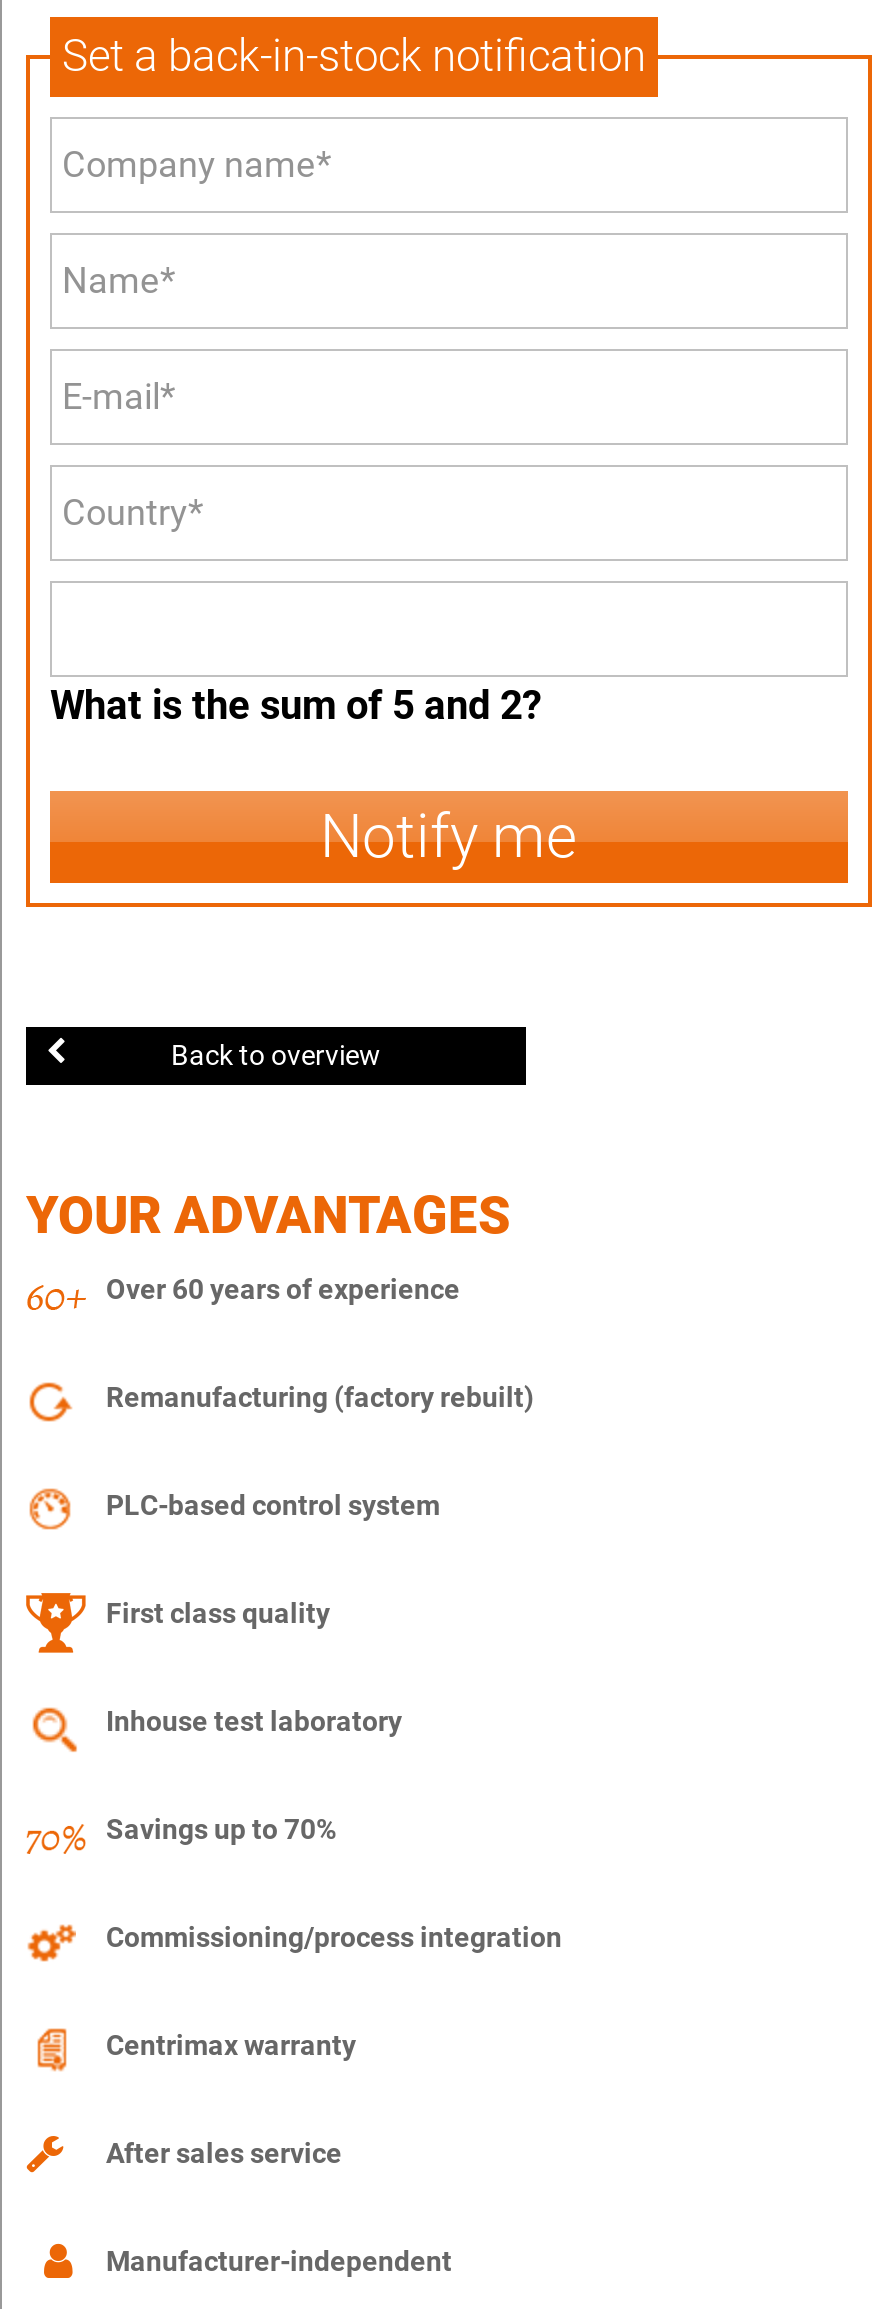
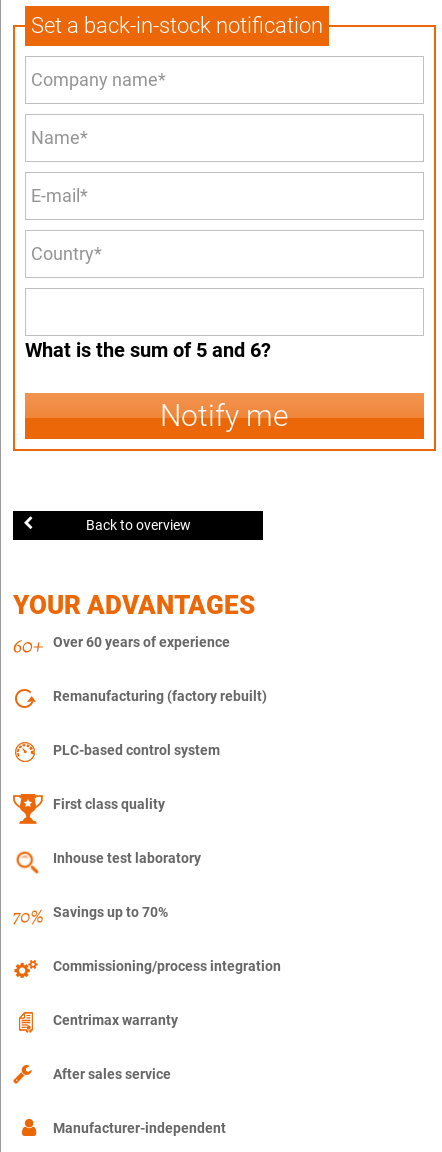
- What is the sum of 5 and 2?
+ What is the sum of 5 and 6?
